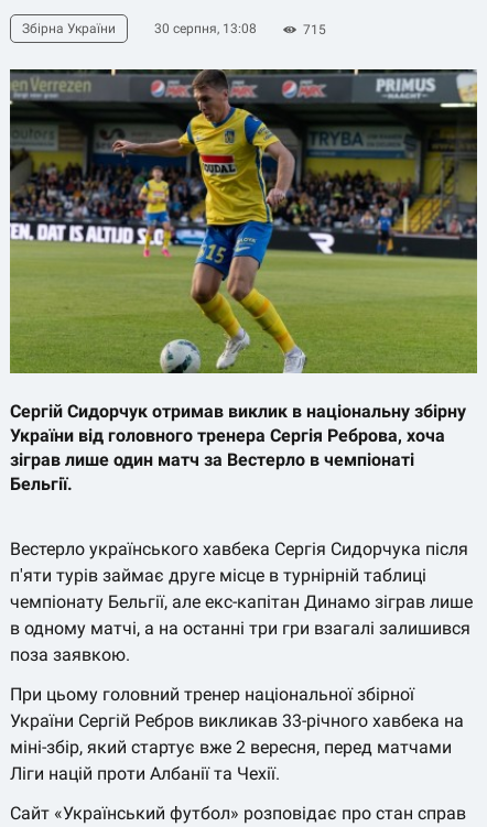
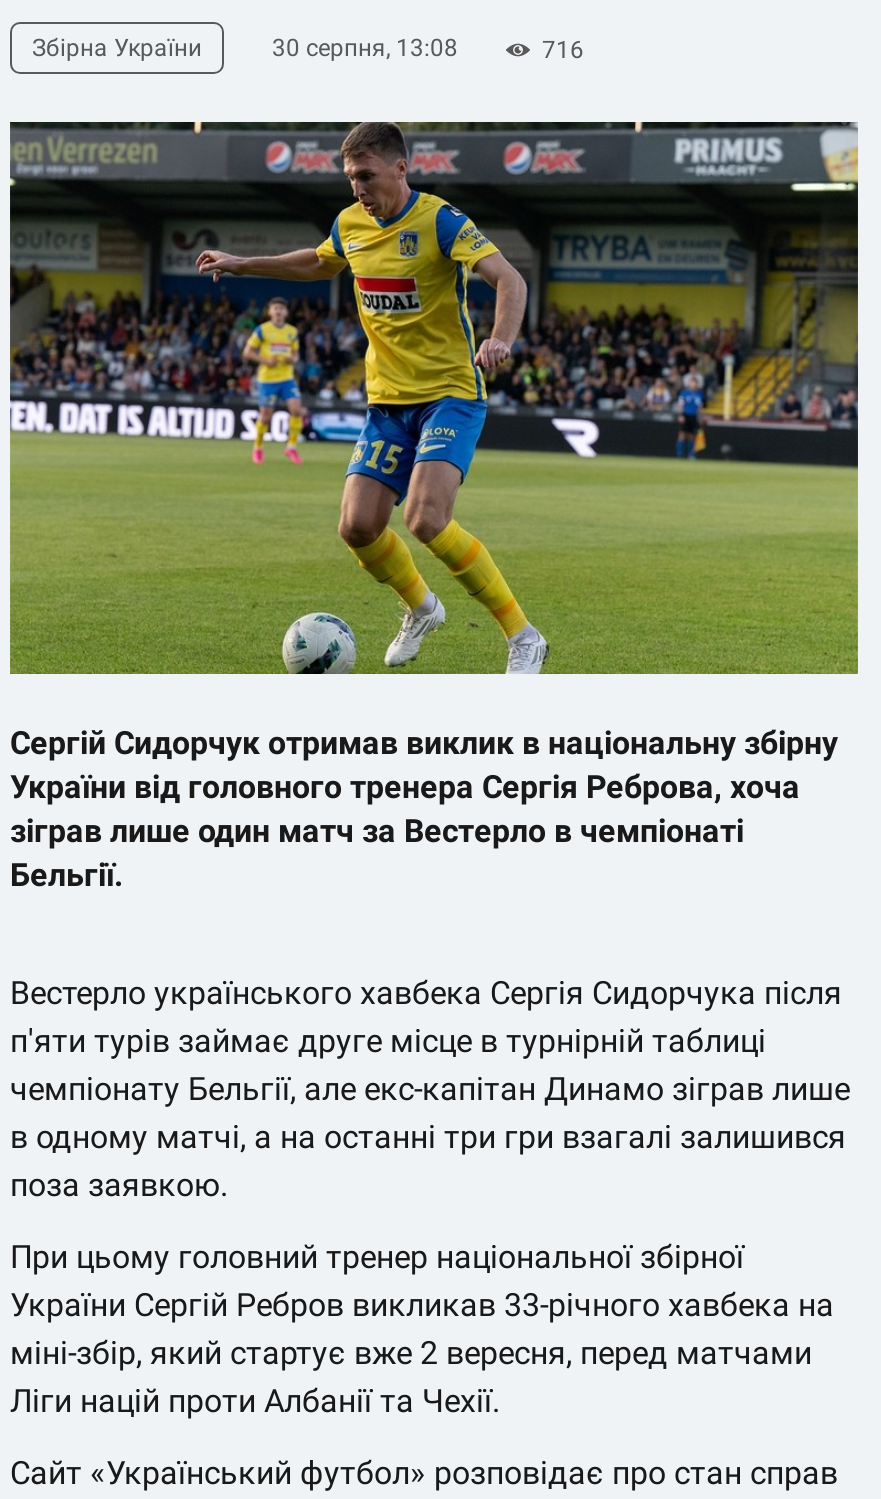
- 715
+ 716
